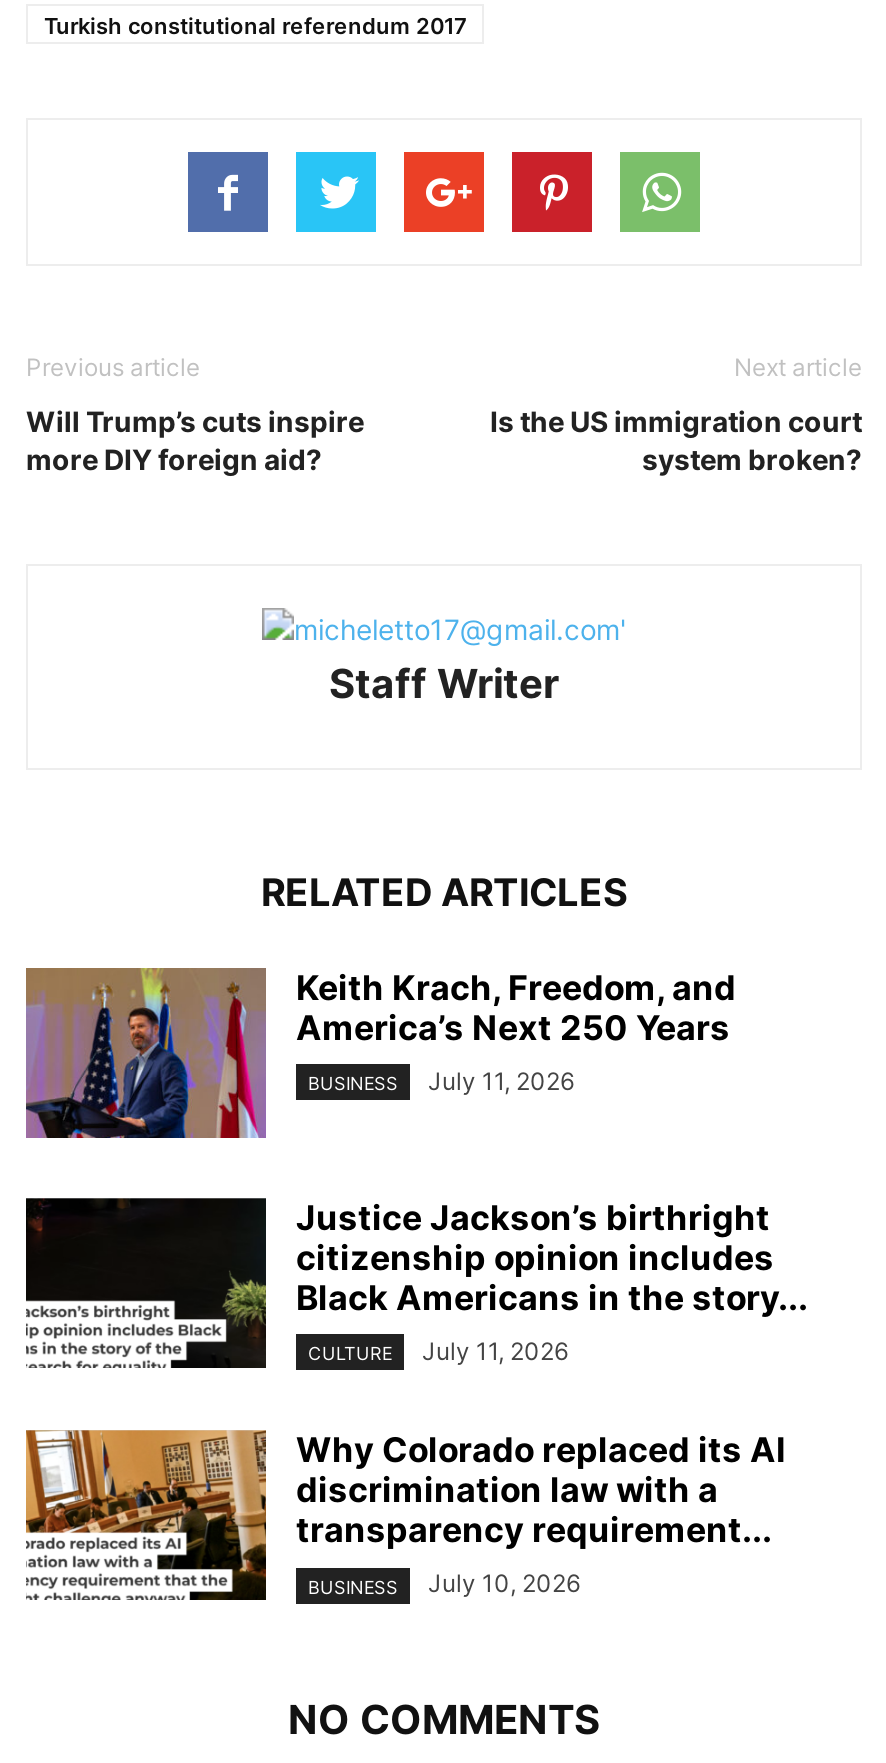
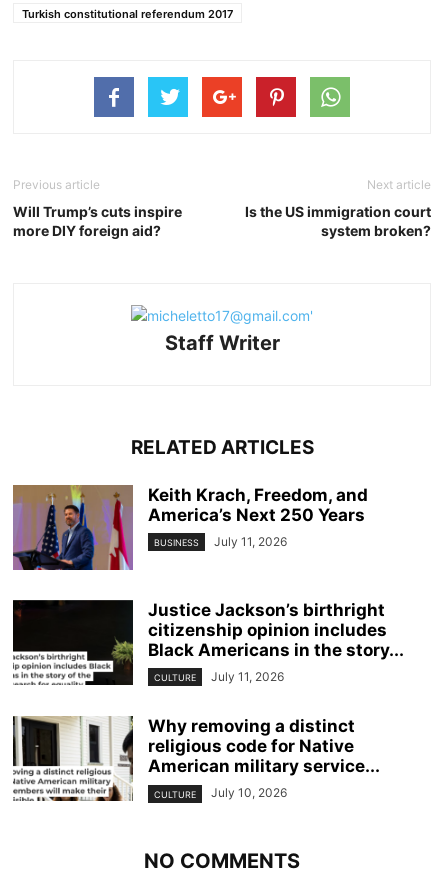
- [image]
- Why Colorado replaced its AI
- discrimination law with a
- transparency requirement...
+ [image]
+ Why removing a distinct
+ religious code for Native
+ American military service...

- BUSINESS
+ CULTURE
